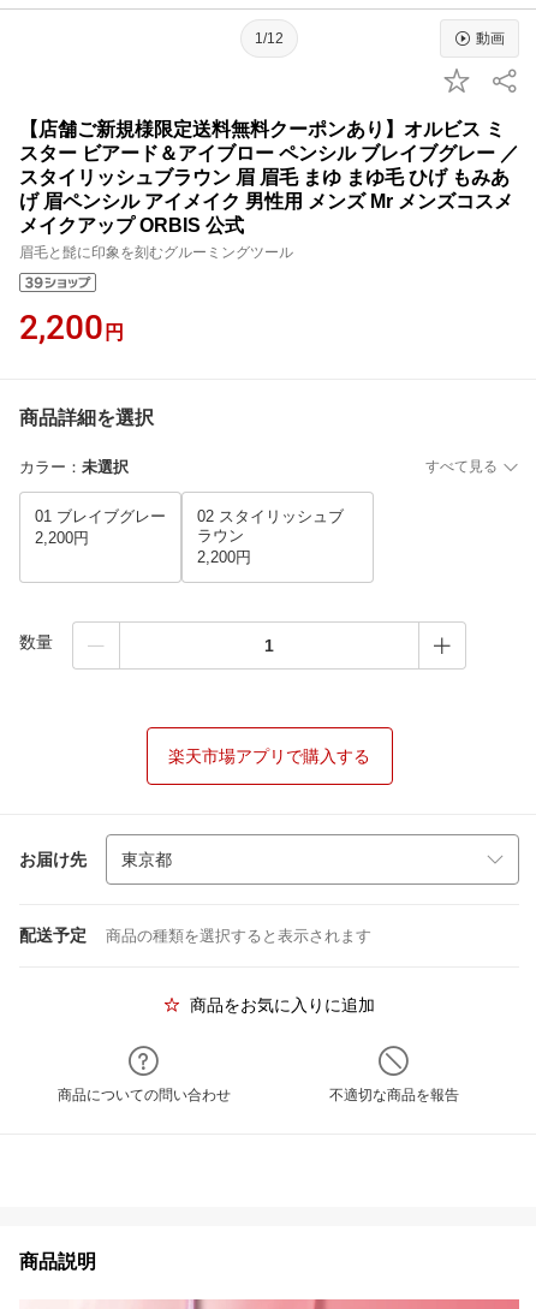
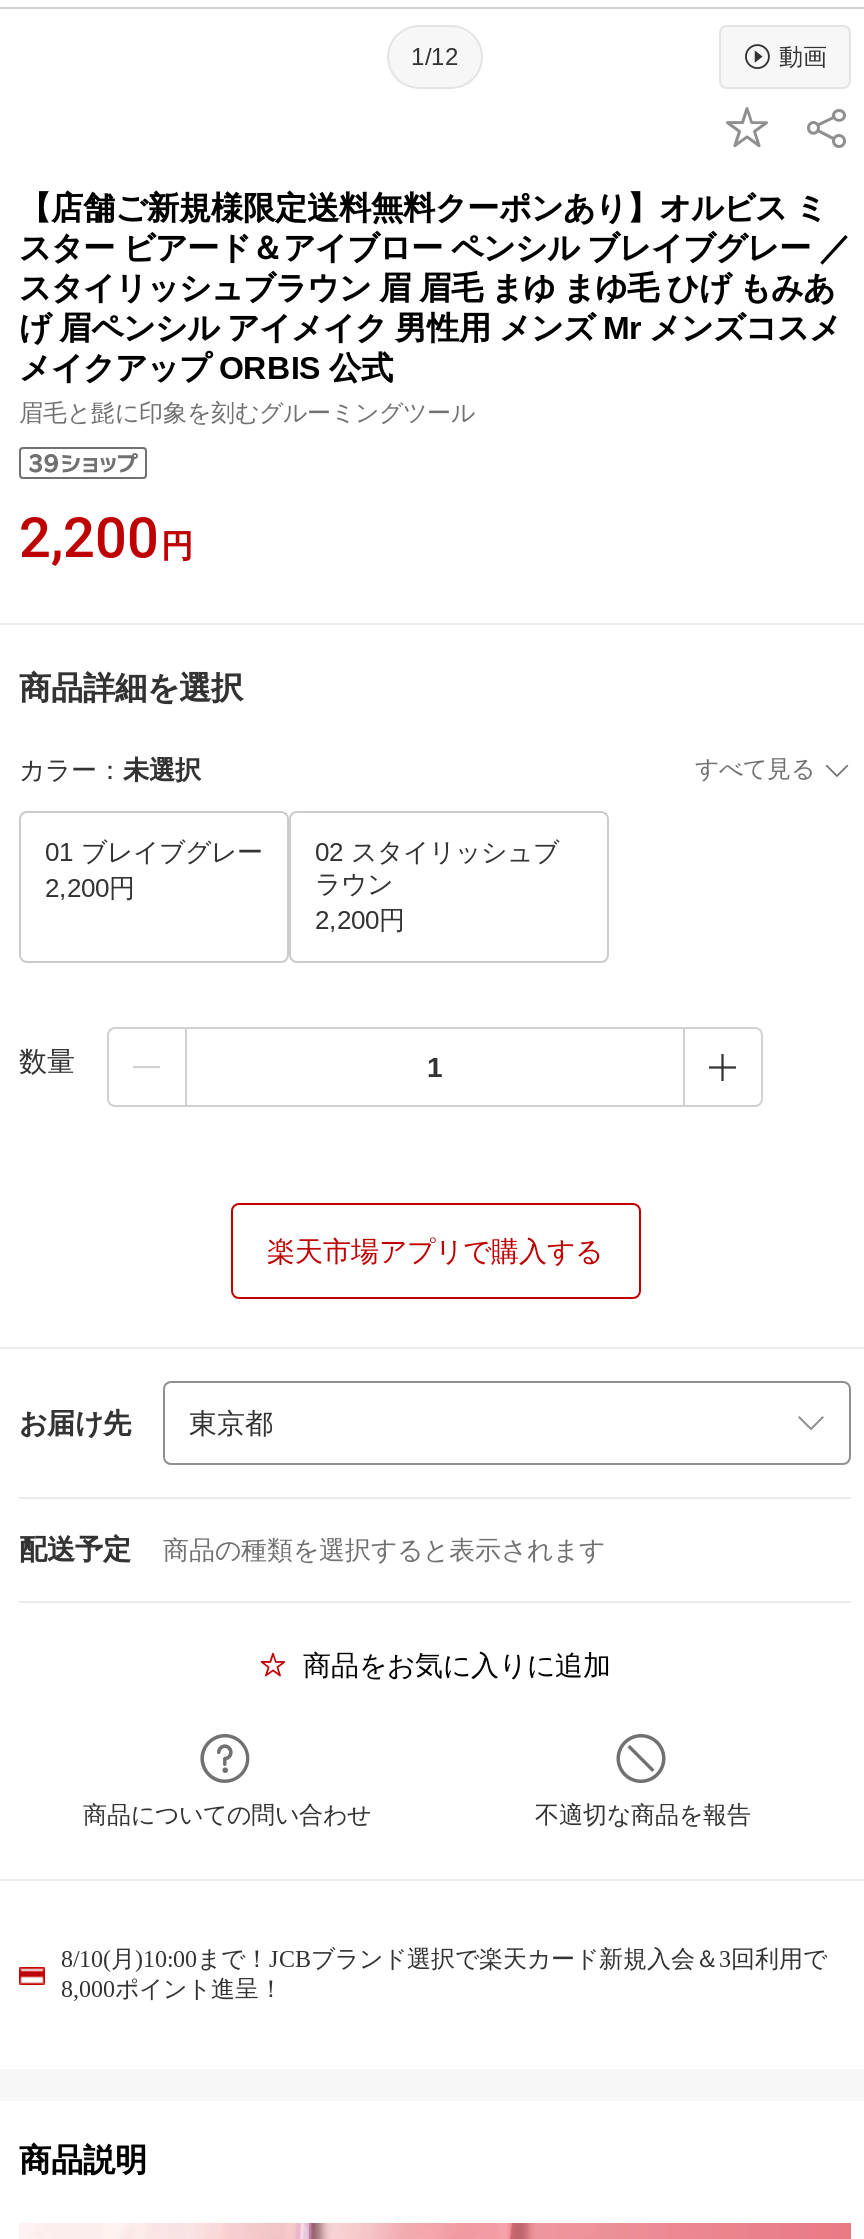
+ 8/10(月)10:00まで！JCBブランド選択で楽天カード新規入会＆3回利用で
+ 8,000ポイント進呈！
